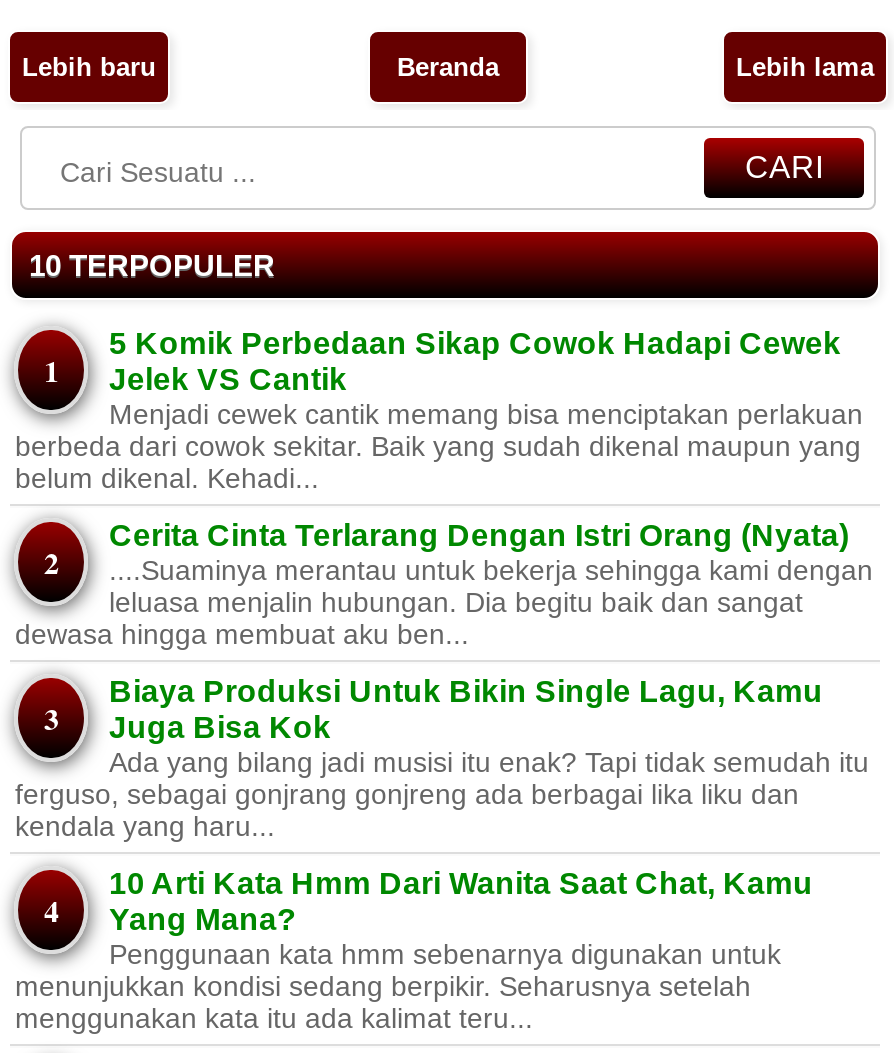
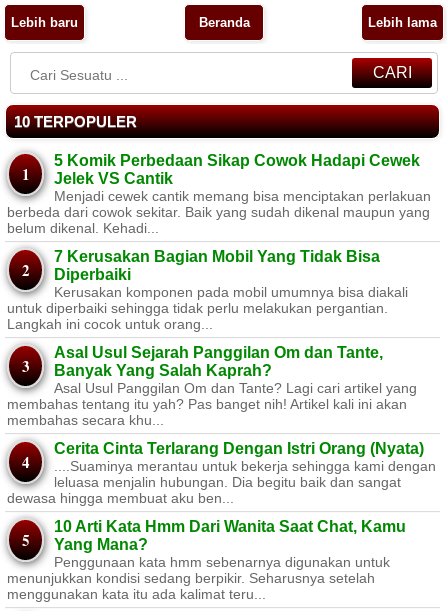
+ 7 Kerusakan Bagian Mobil Yang Tidak Bisa
+ Diperbaiki
+ Kerusakan komponen pada mobil umumnya bisa diakali
+ untuk diperbaiki sehingga tidak perlu melakukan pergantian.
+ Langkah ini cocok untuk orang...
+ Asal Usul Sejarah Panggilan Om dan Tante,
+ Banyak Yang Salah Kaprah?
+ Asal Usul Panggilan Om dan Tante? Lagi cari artikel yang
+ membahas tentang itu yah? Pas banget nih! Artikel kali ini akan
+ membahas secara khu...

moved down: Cerita Cinta Terlarang Dengan Istri Orang (Nyata) | ....Suaminya merantau untuk bekerja sehingga kami dengan | leluasa menjalin hubungan. Dia begitu baik dan sangat | dewasa hingga membuat aku ben...

- Biaya Produksi Untuk Bikin Single Lagu, Kamu
- Juga Bisa Kok
- Ada yang bilang jadi musisi itu enak? Tapi tidak semudah itu
- ferguso, sebagai gonjrang gonjreng ada berbagai lika liku dan
- kendala yang haru...
